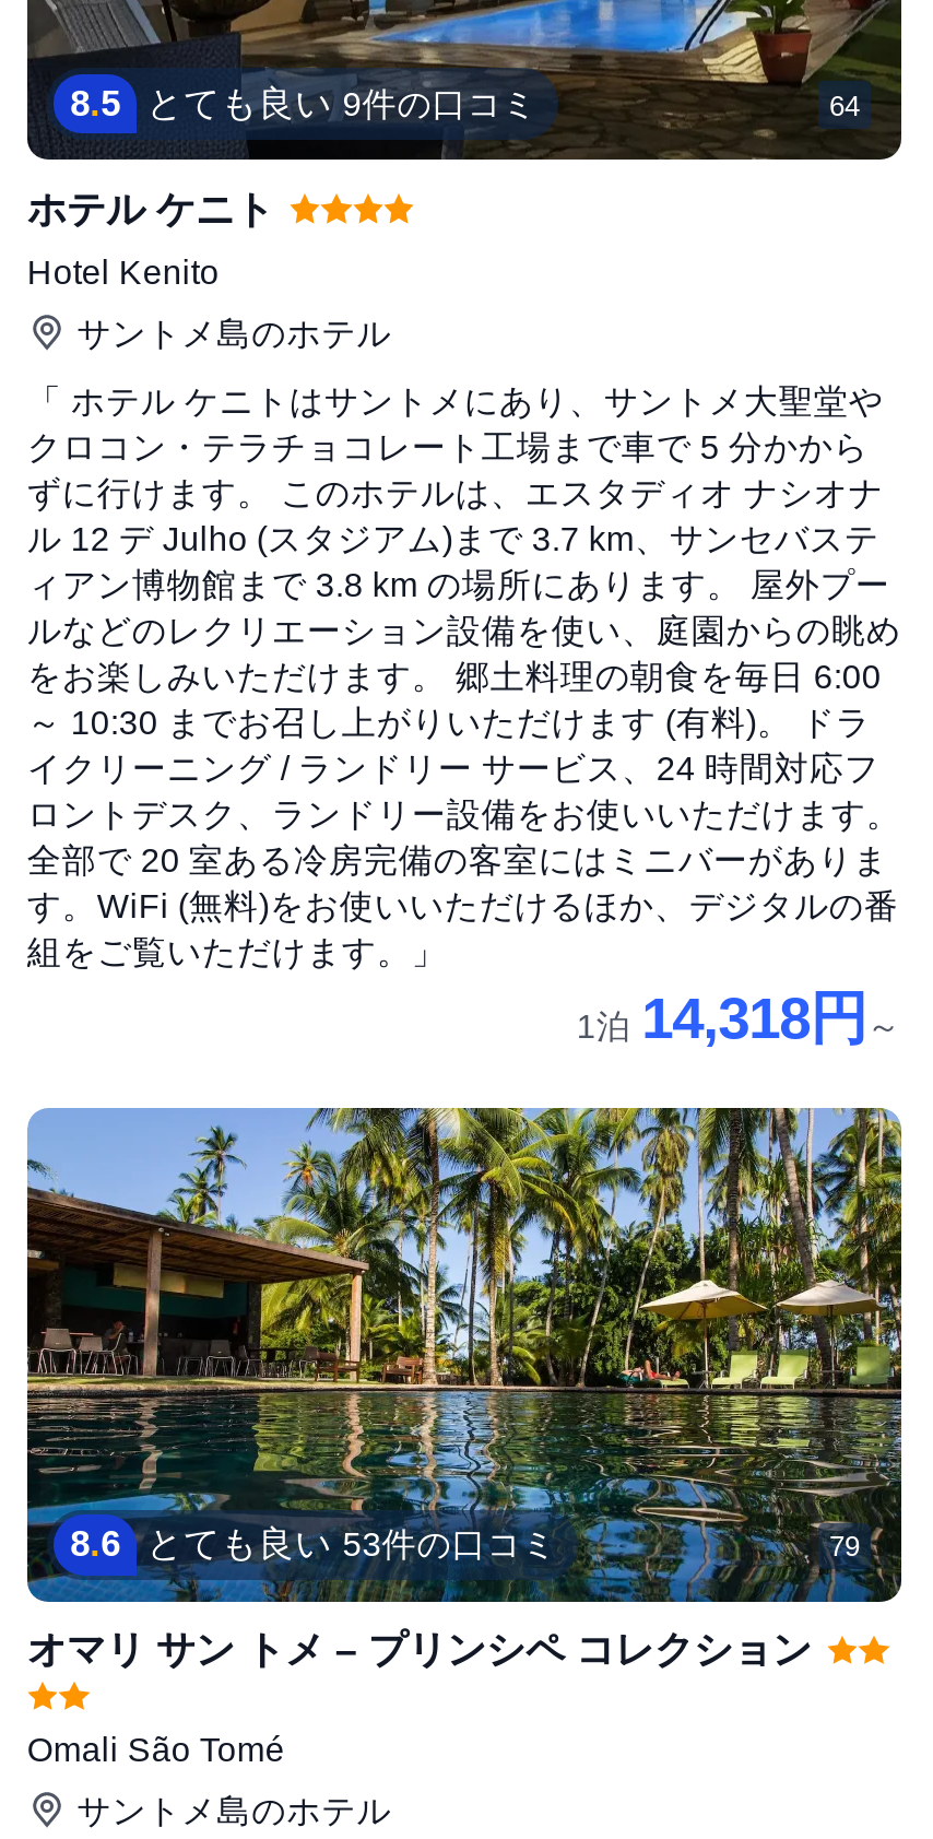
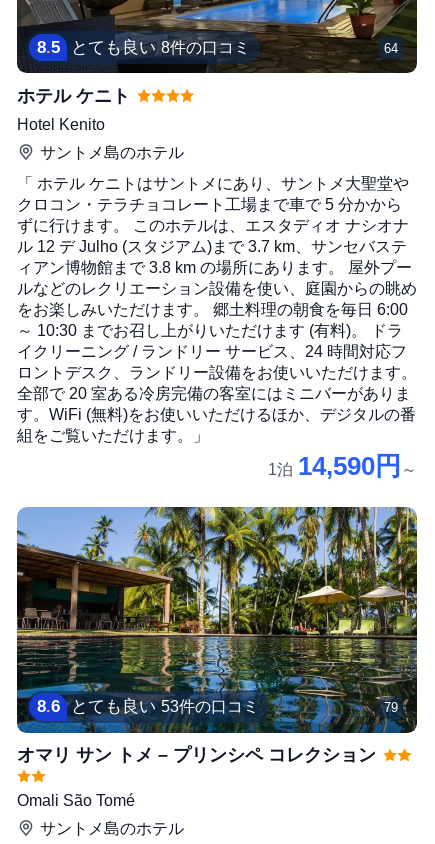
- とても良い 9件の口コミ
+ とても良い 8件の口コミ

- 1泊 14,318円～
+ 1泊 14,590円～
